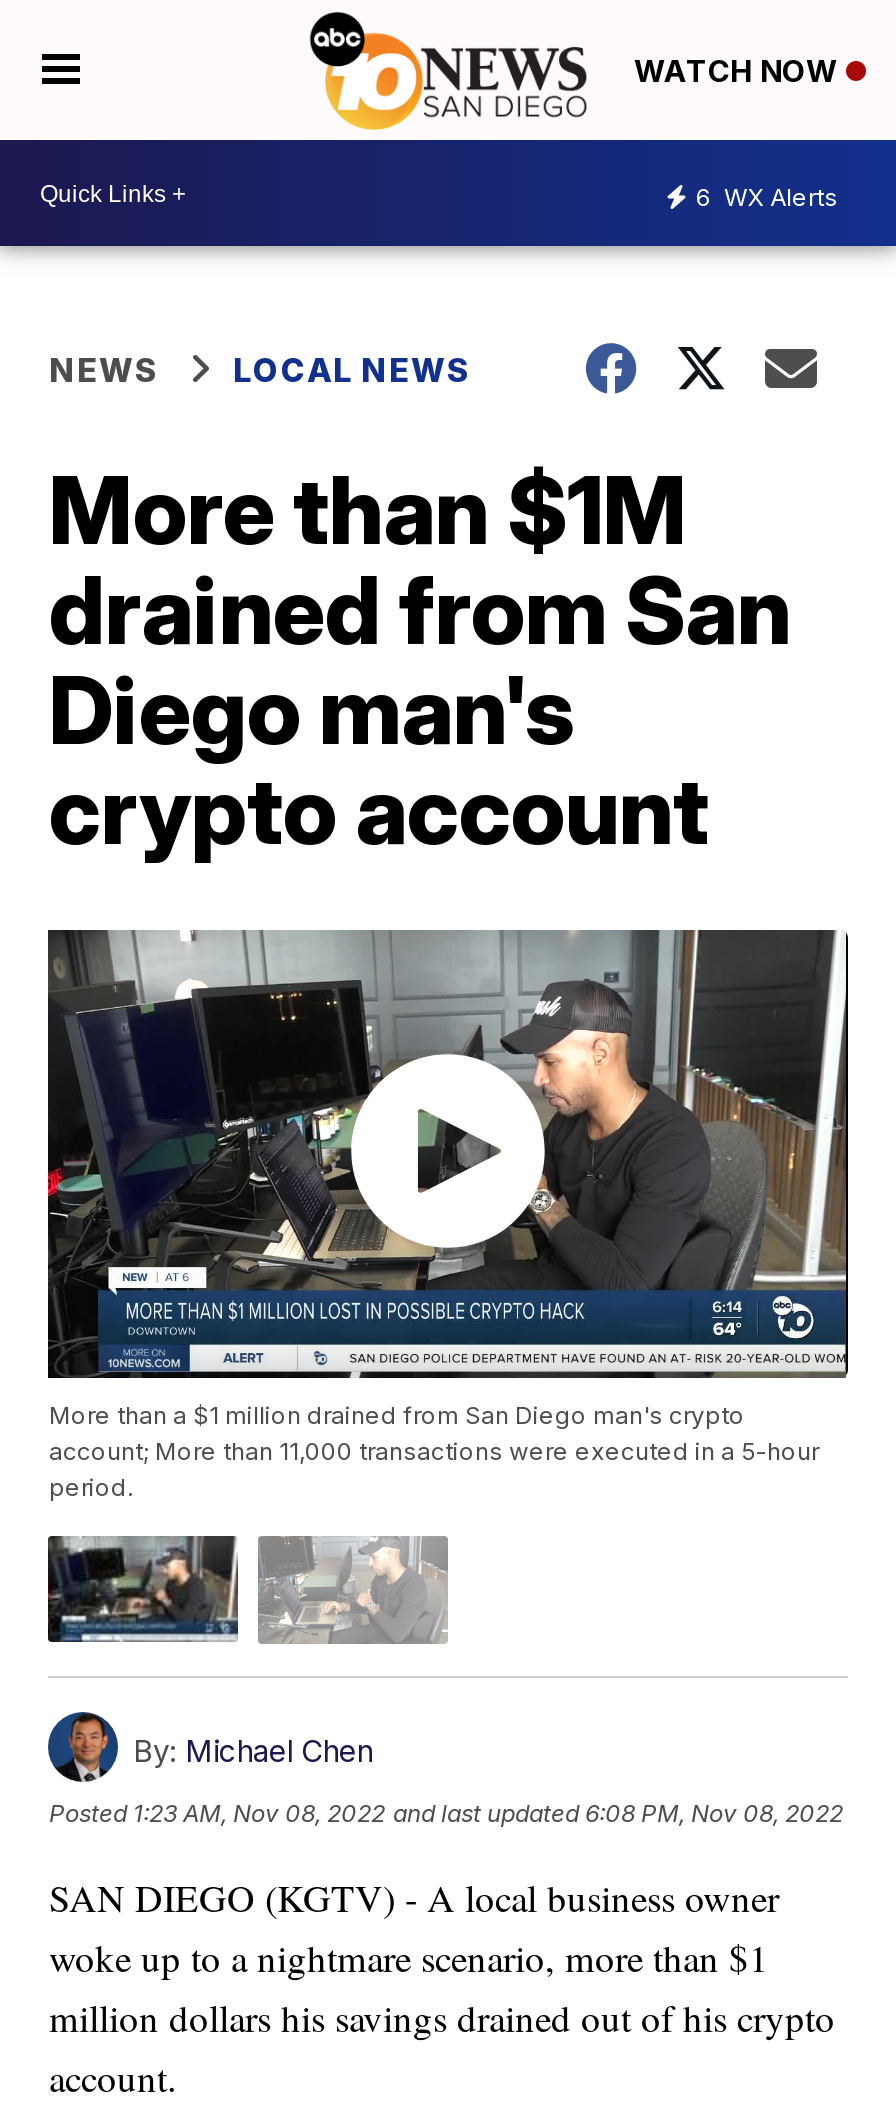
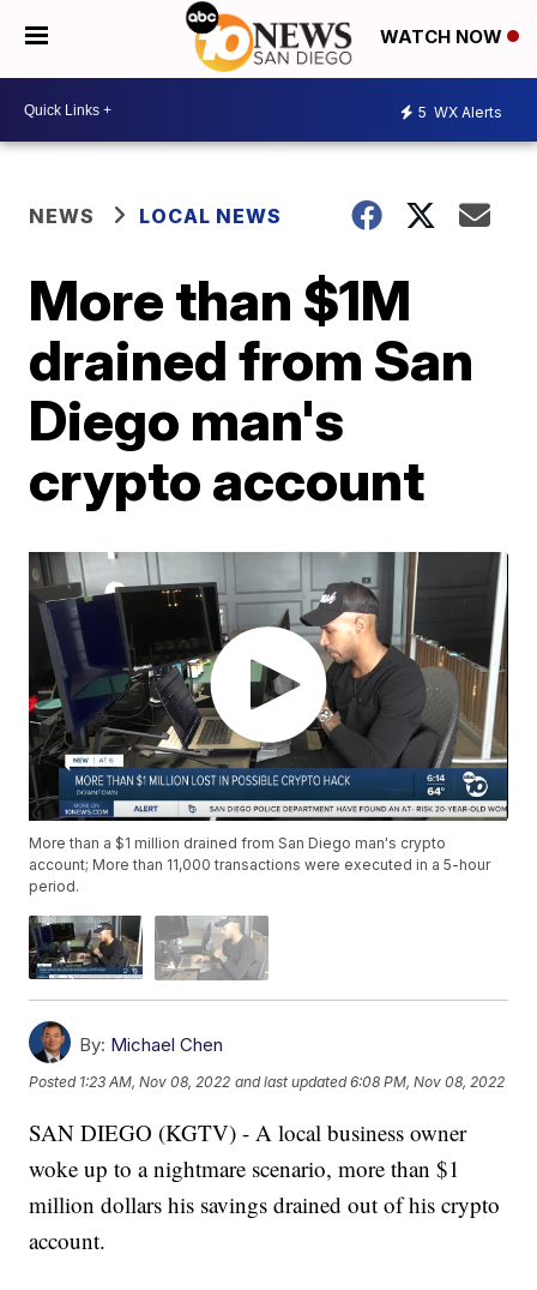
- 6 WX Alerts
+ 5 WX Alerts
